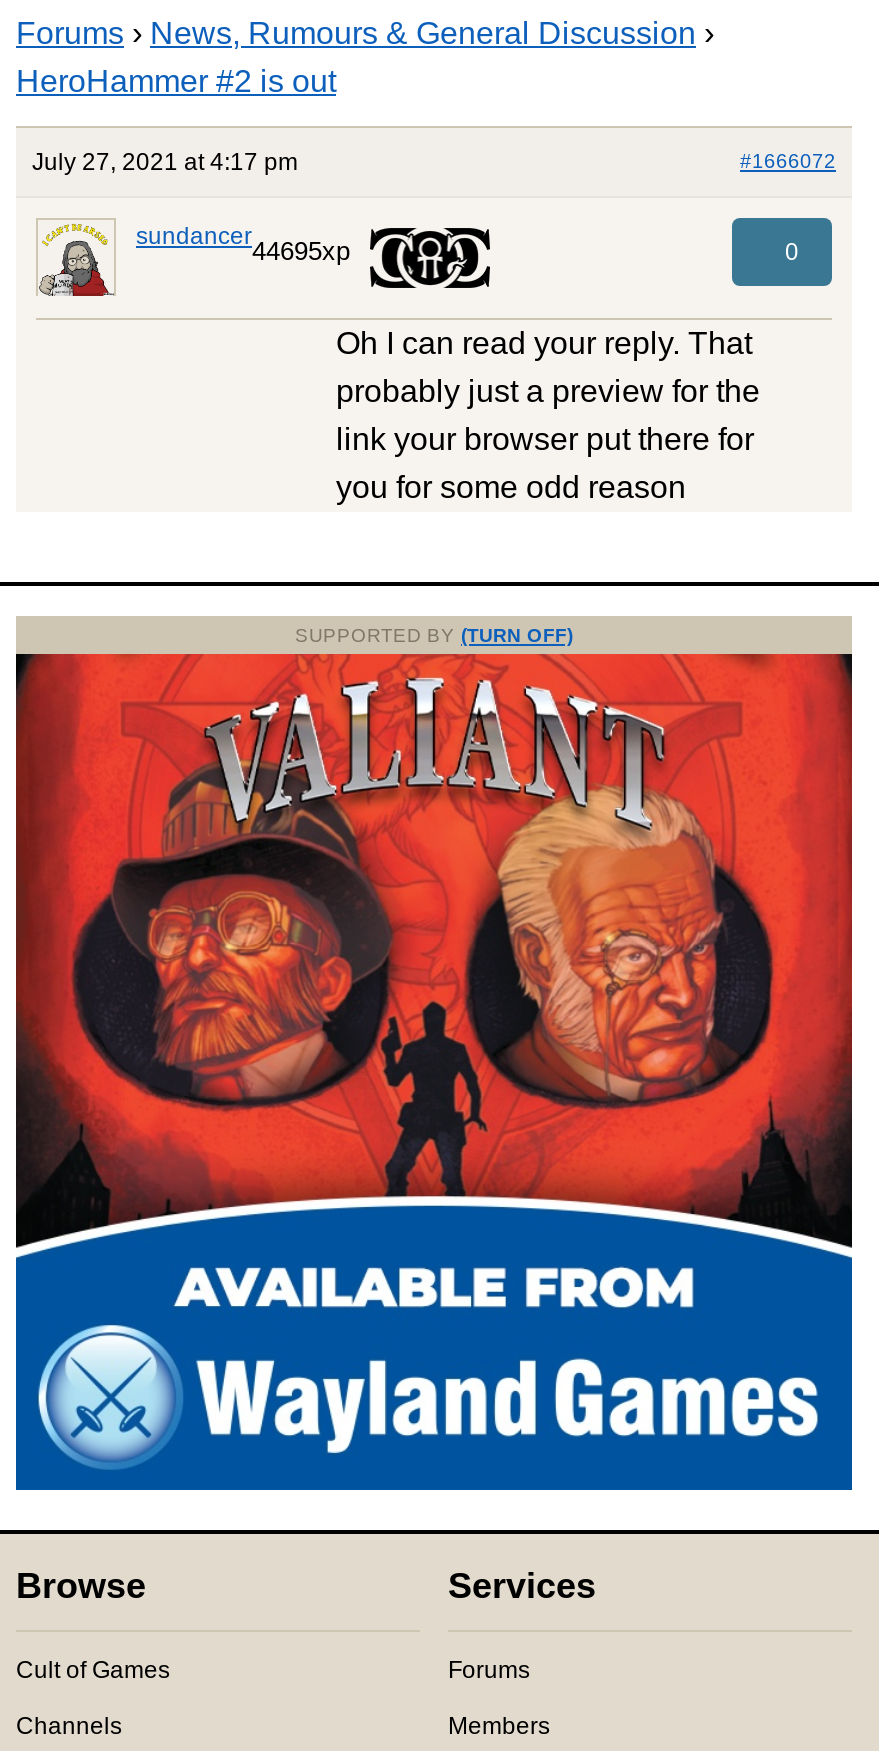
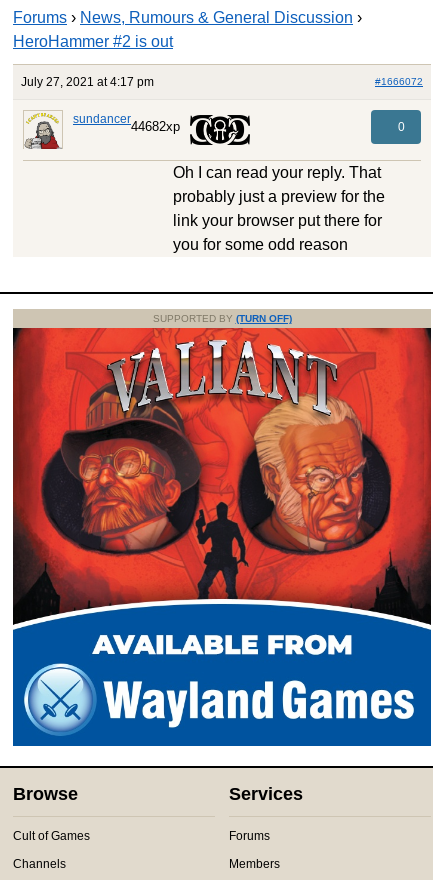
- sundancer44695xp
+ sundancer44682xp
